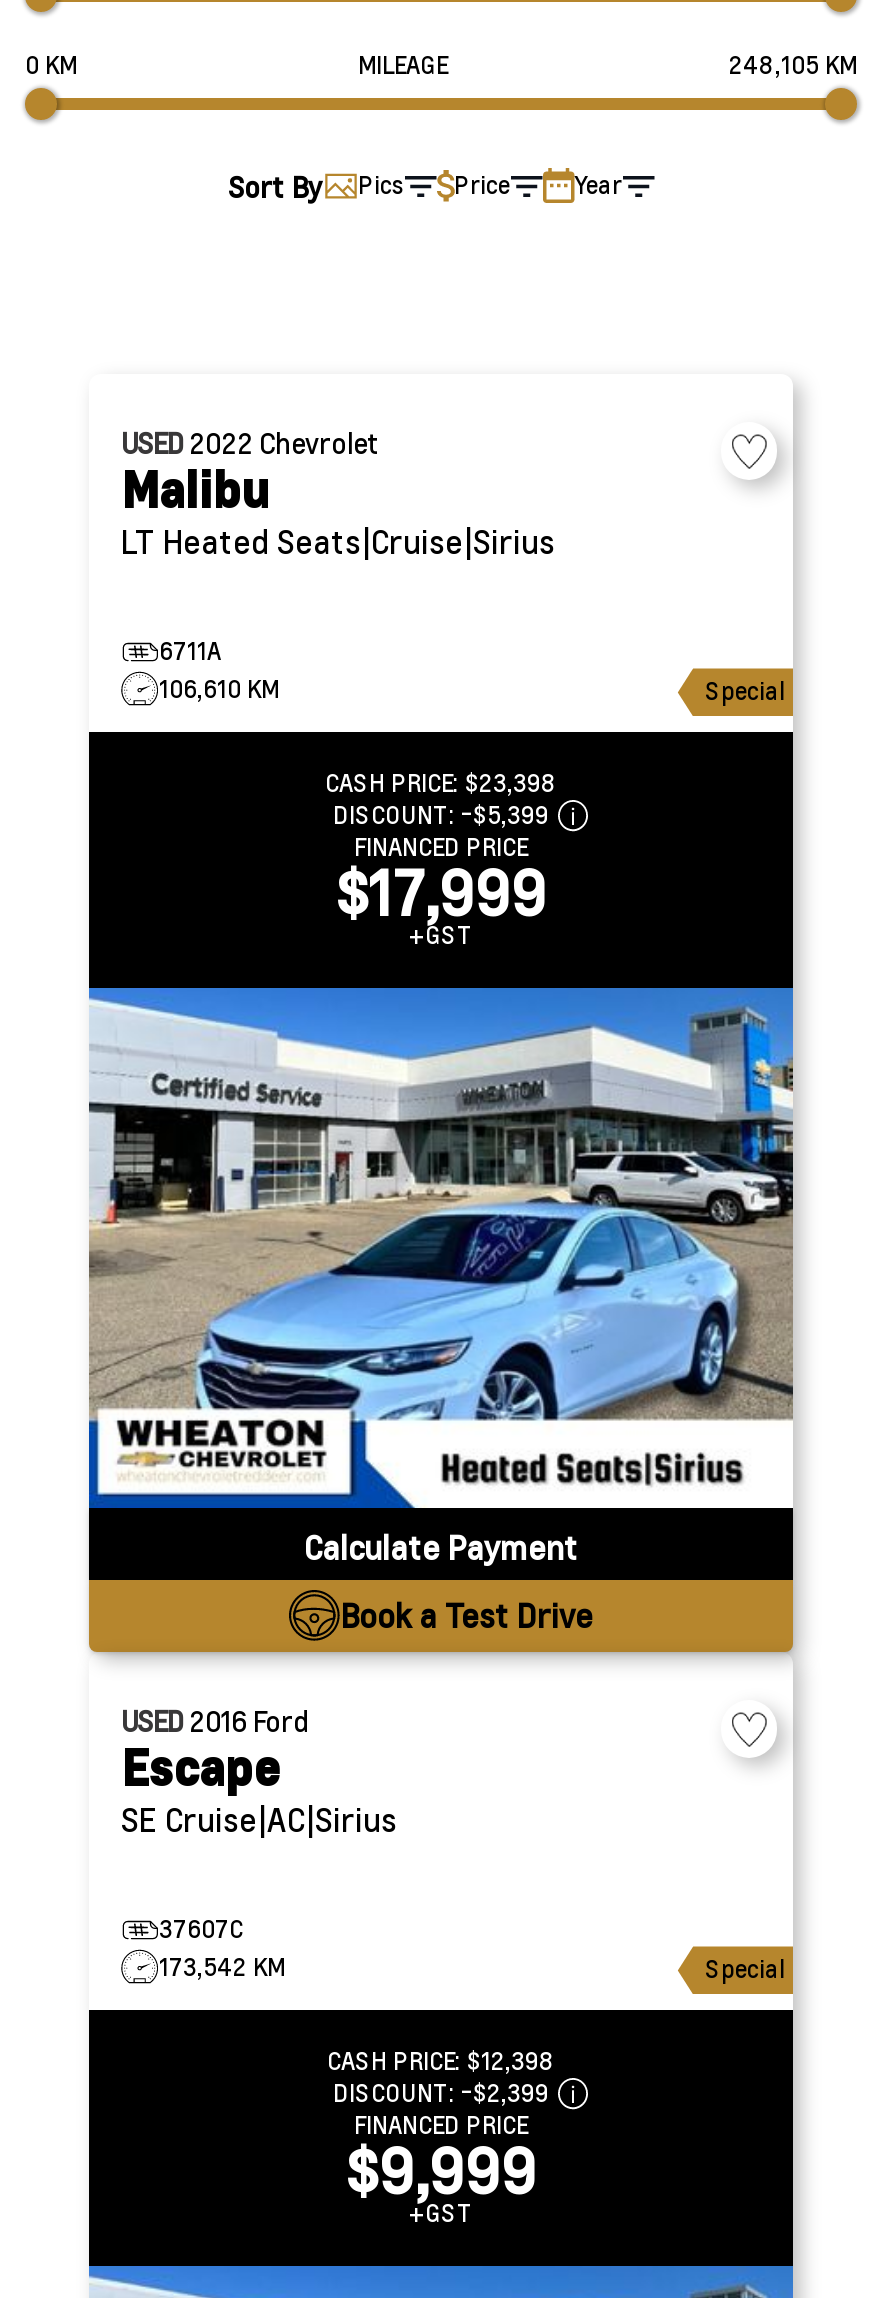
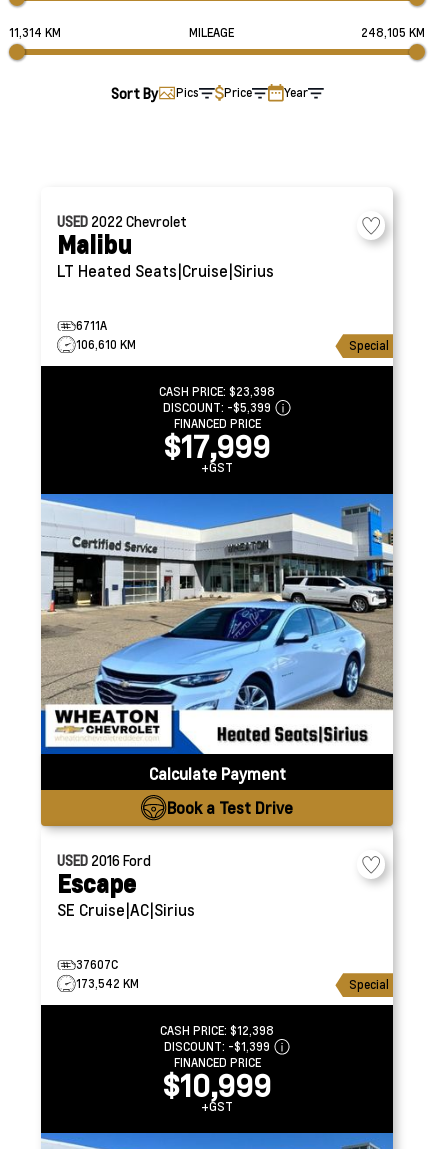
- 0 KM
+ 11,314 KM

- DISCOUNT: -$2,399
+ DISCOUNT: -$1,399

- $9,999
+ $10,999
